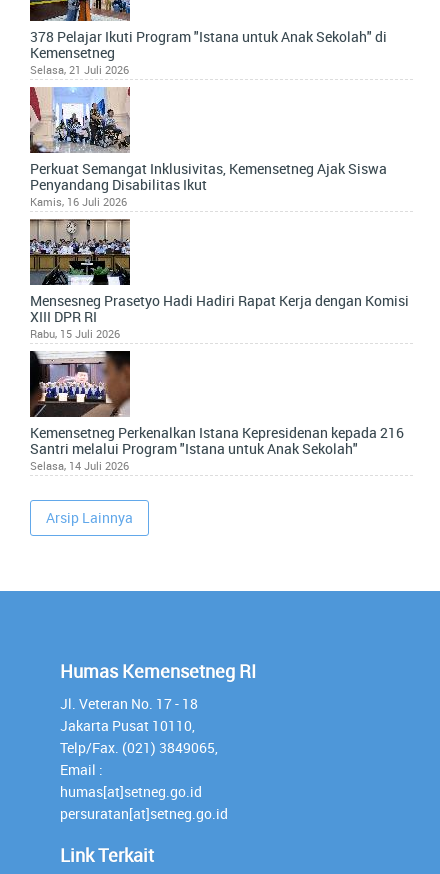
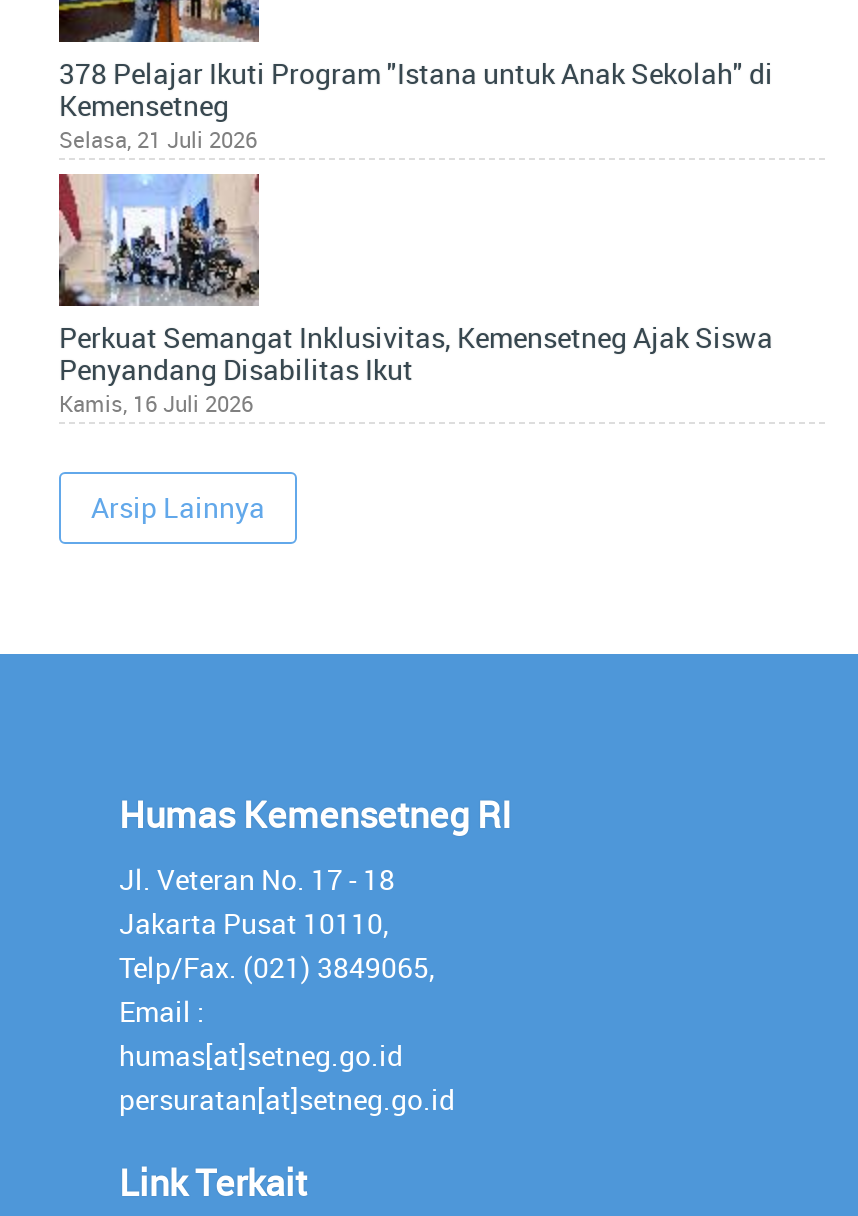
- [image]
- Mensesneg Prasetyo Hadi Hadiri Rapat Kerja dengan Komisi
- XIII DPR RI
- Rabu, 15 Juli 2026

- [image]
- Kemensetneg Perkenalkan Istana Kepresidenan kepada 216
- Santri melalui Program "Istana untuk Anak Sekolah"
- Selasa, 14 Juli 2026
